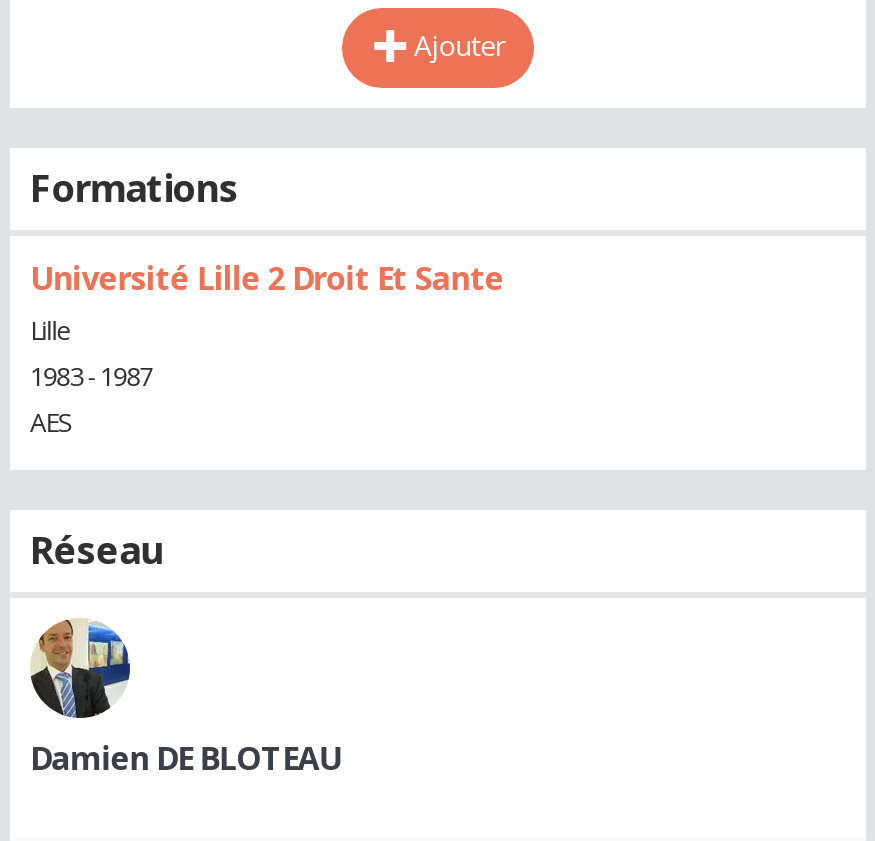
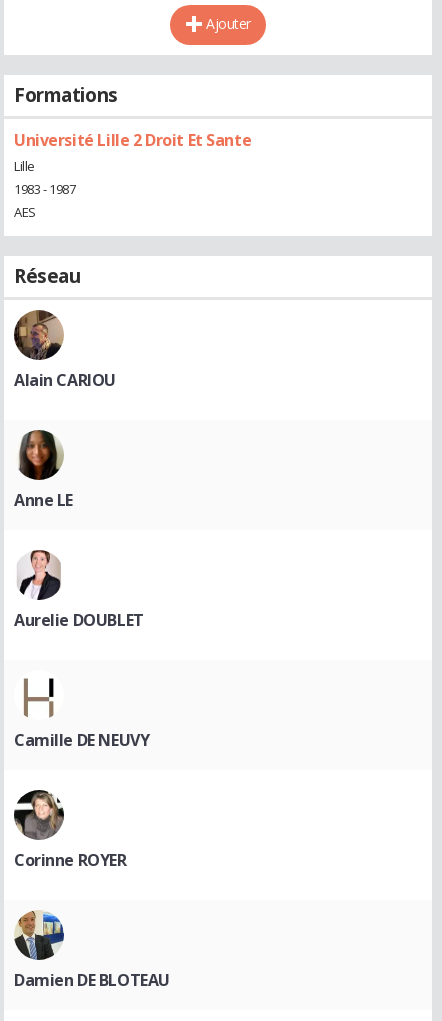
+ [image]
+ Alain CARIOU

+ [image]
+ Corinne ROYER

+ [image]
+ Anne LE

+ [image]
+ Aurelie DOUBLET

+ [image]
+ Camille DE NEUVY
